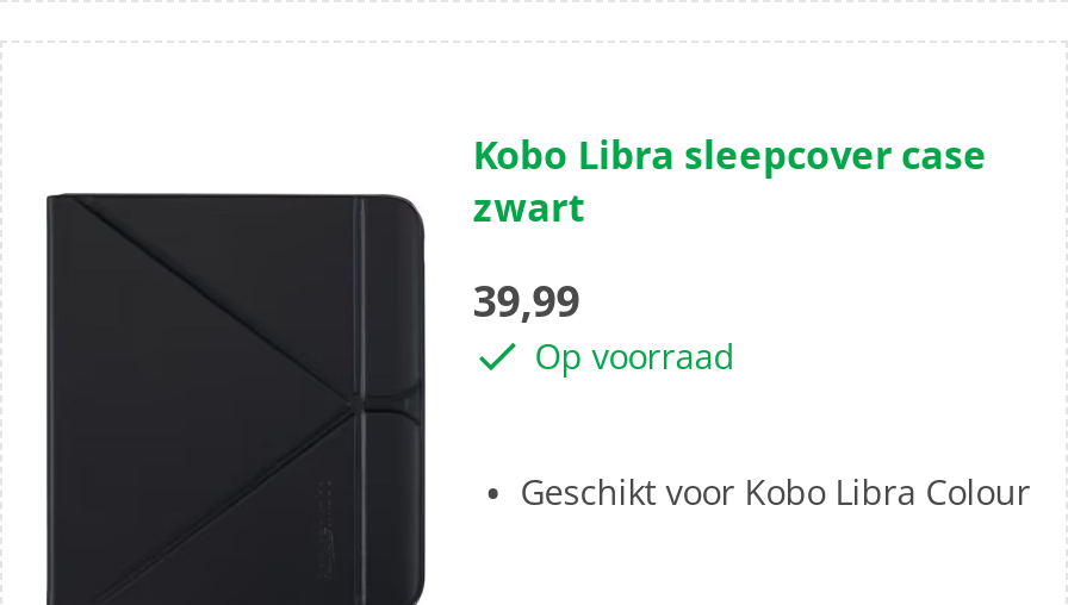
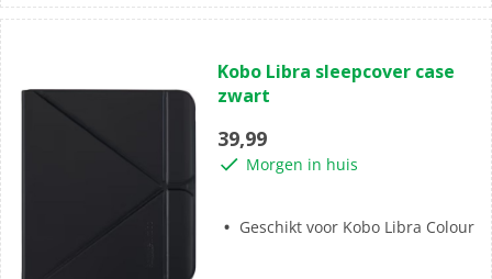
- Op voorraad
+ Morgen in huis
